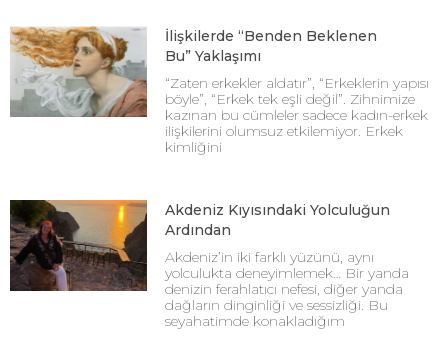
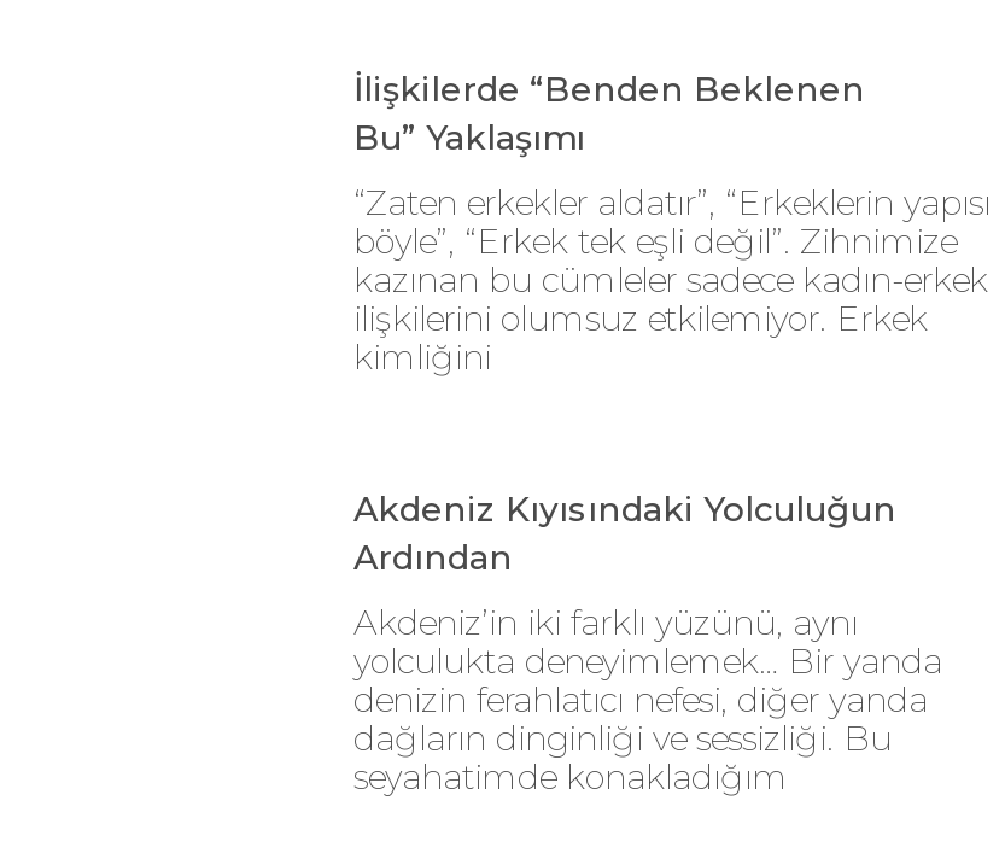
- [image]

- [image]
